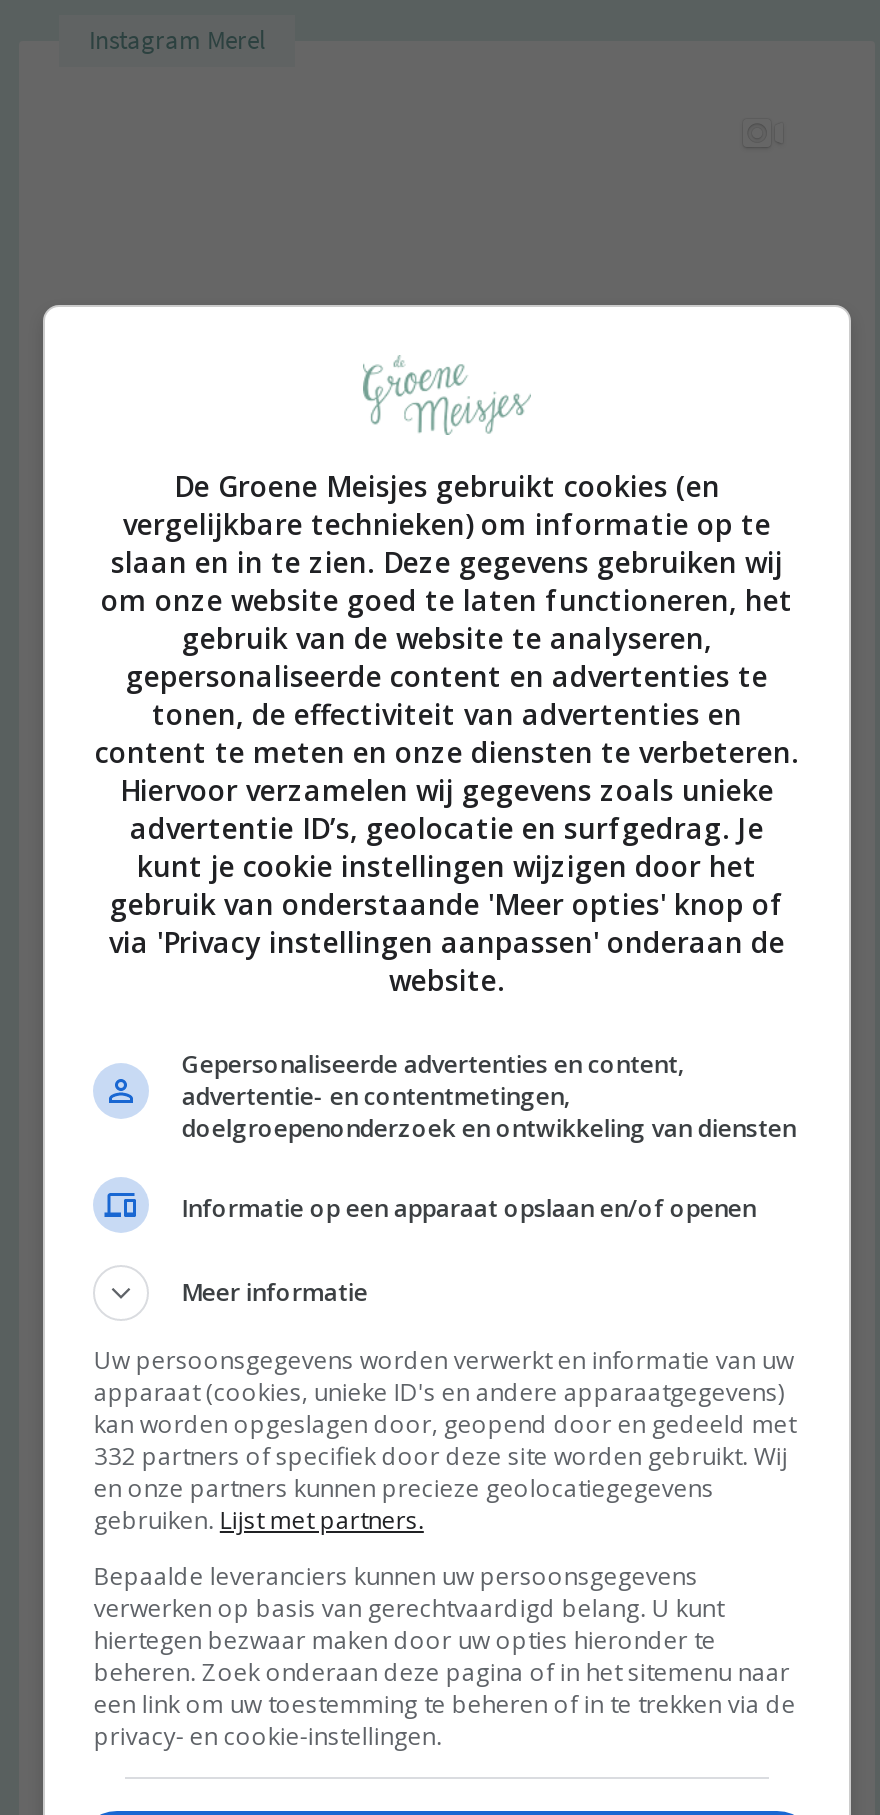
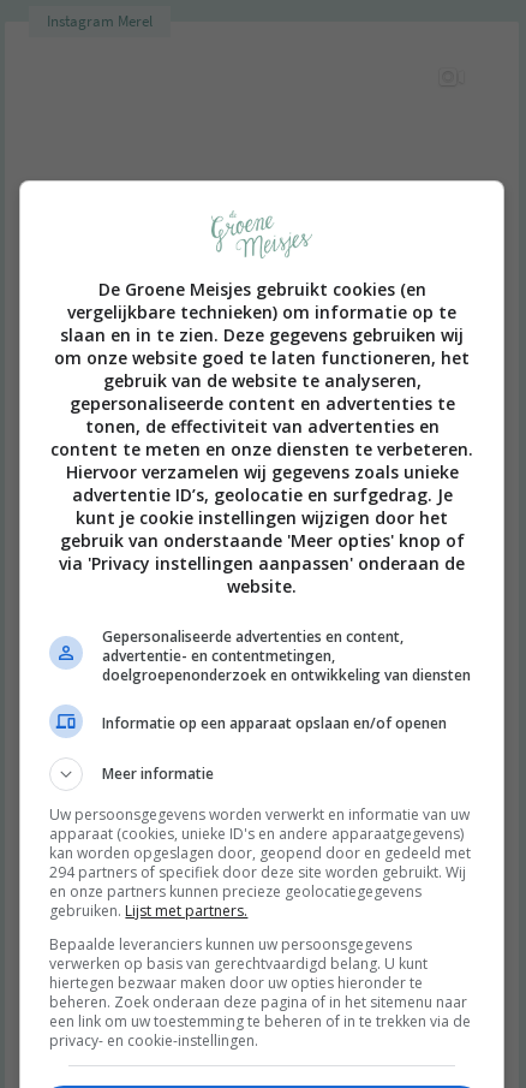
- 332 partners of specifiek door deze site worden gebruikt. Wij
+ 294 partners of specifiek door deze site worden gebruikt. Wij
